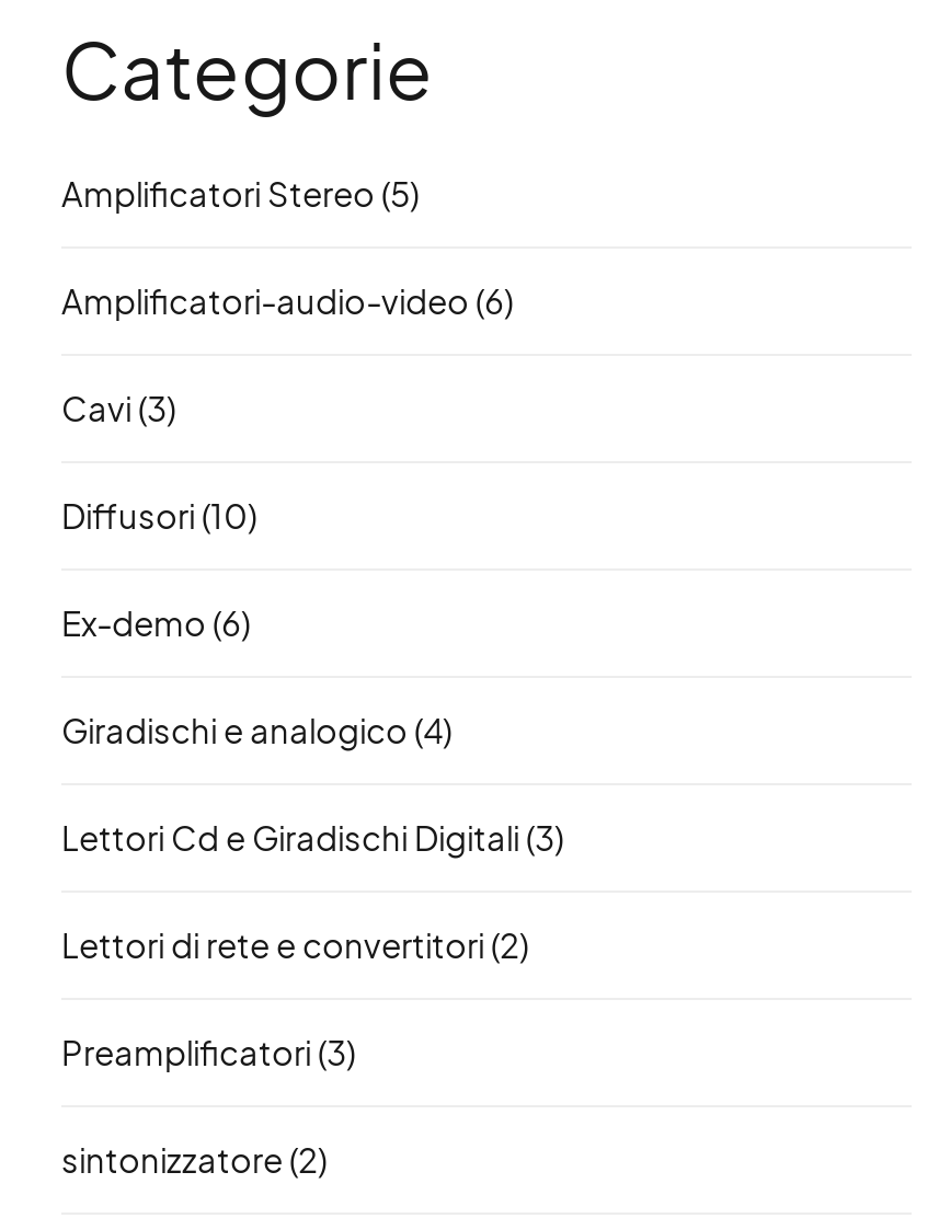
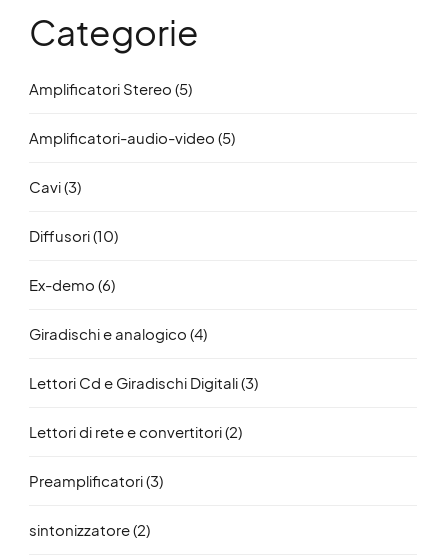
- Amplificatori-audio-video (6)
+ Amplificatori-audio-video (5)
